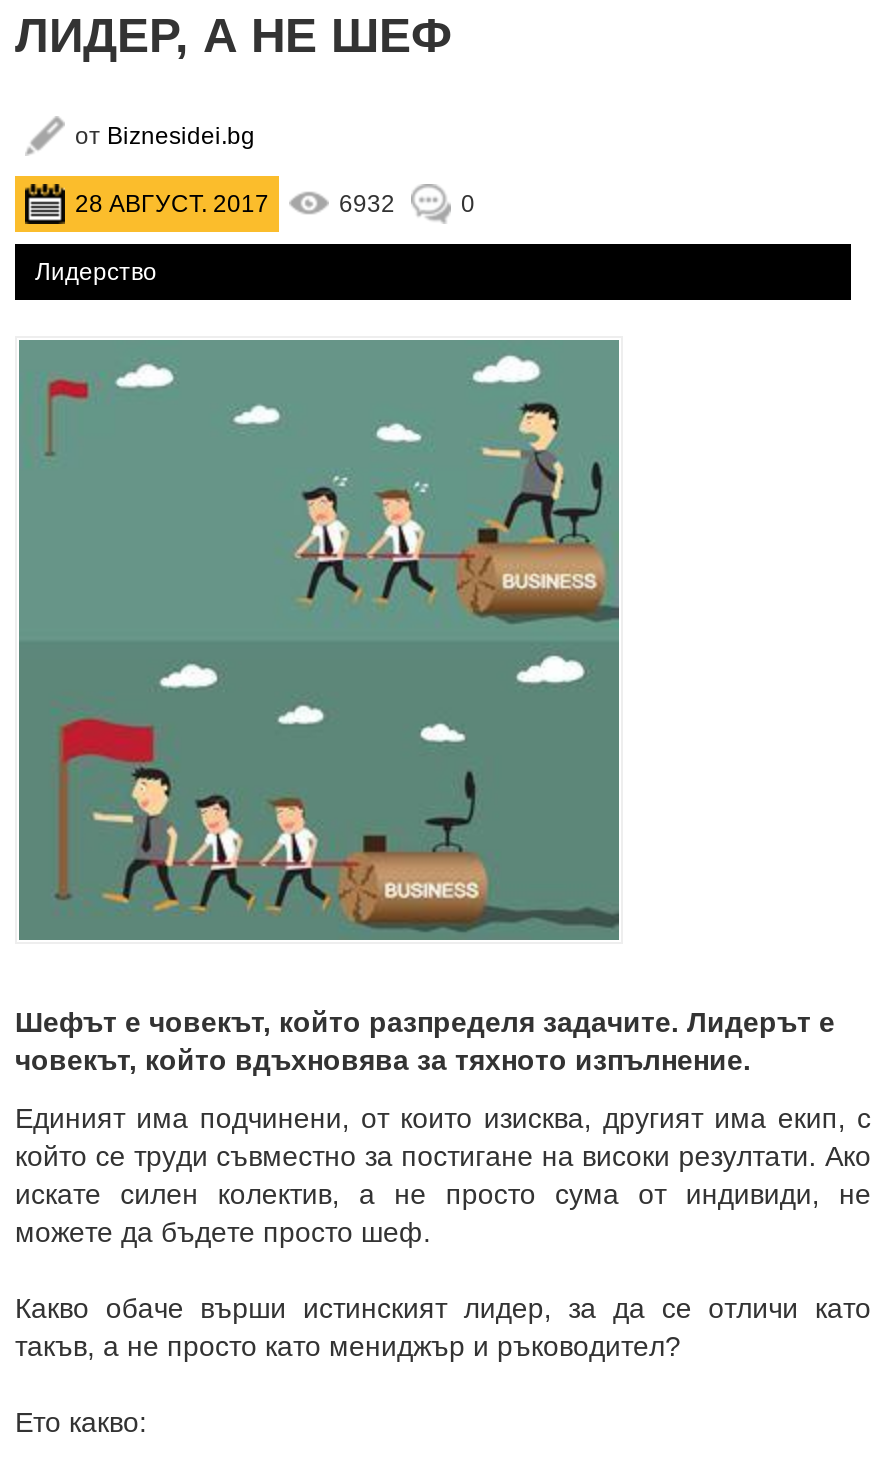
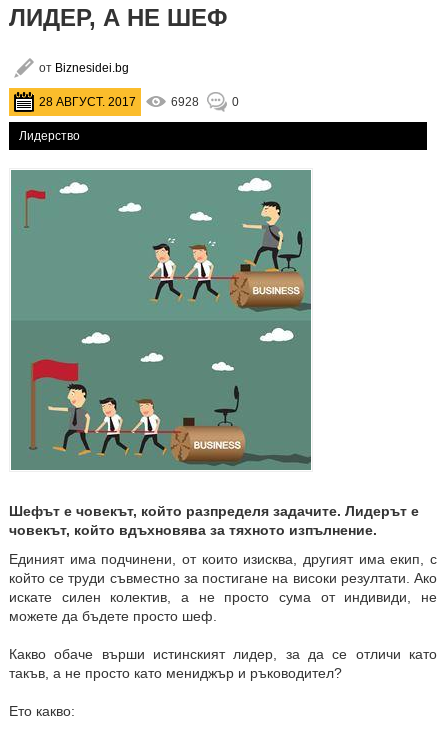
- 6932
+ 6928
